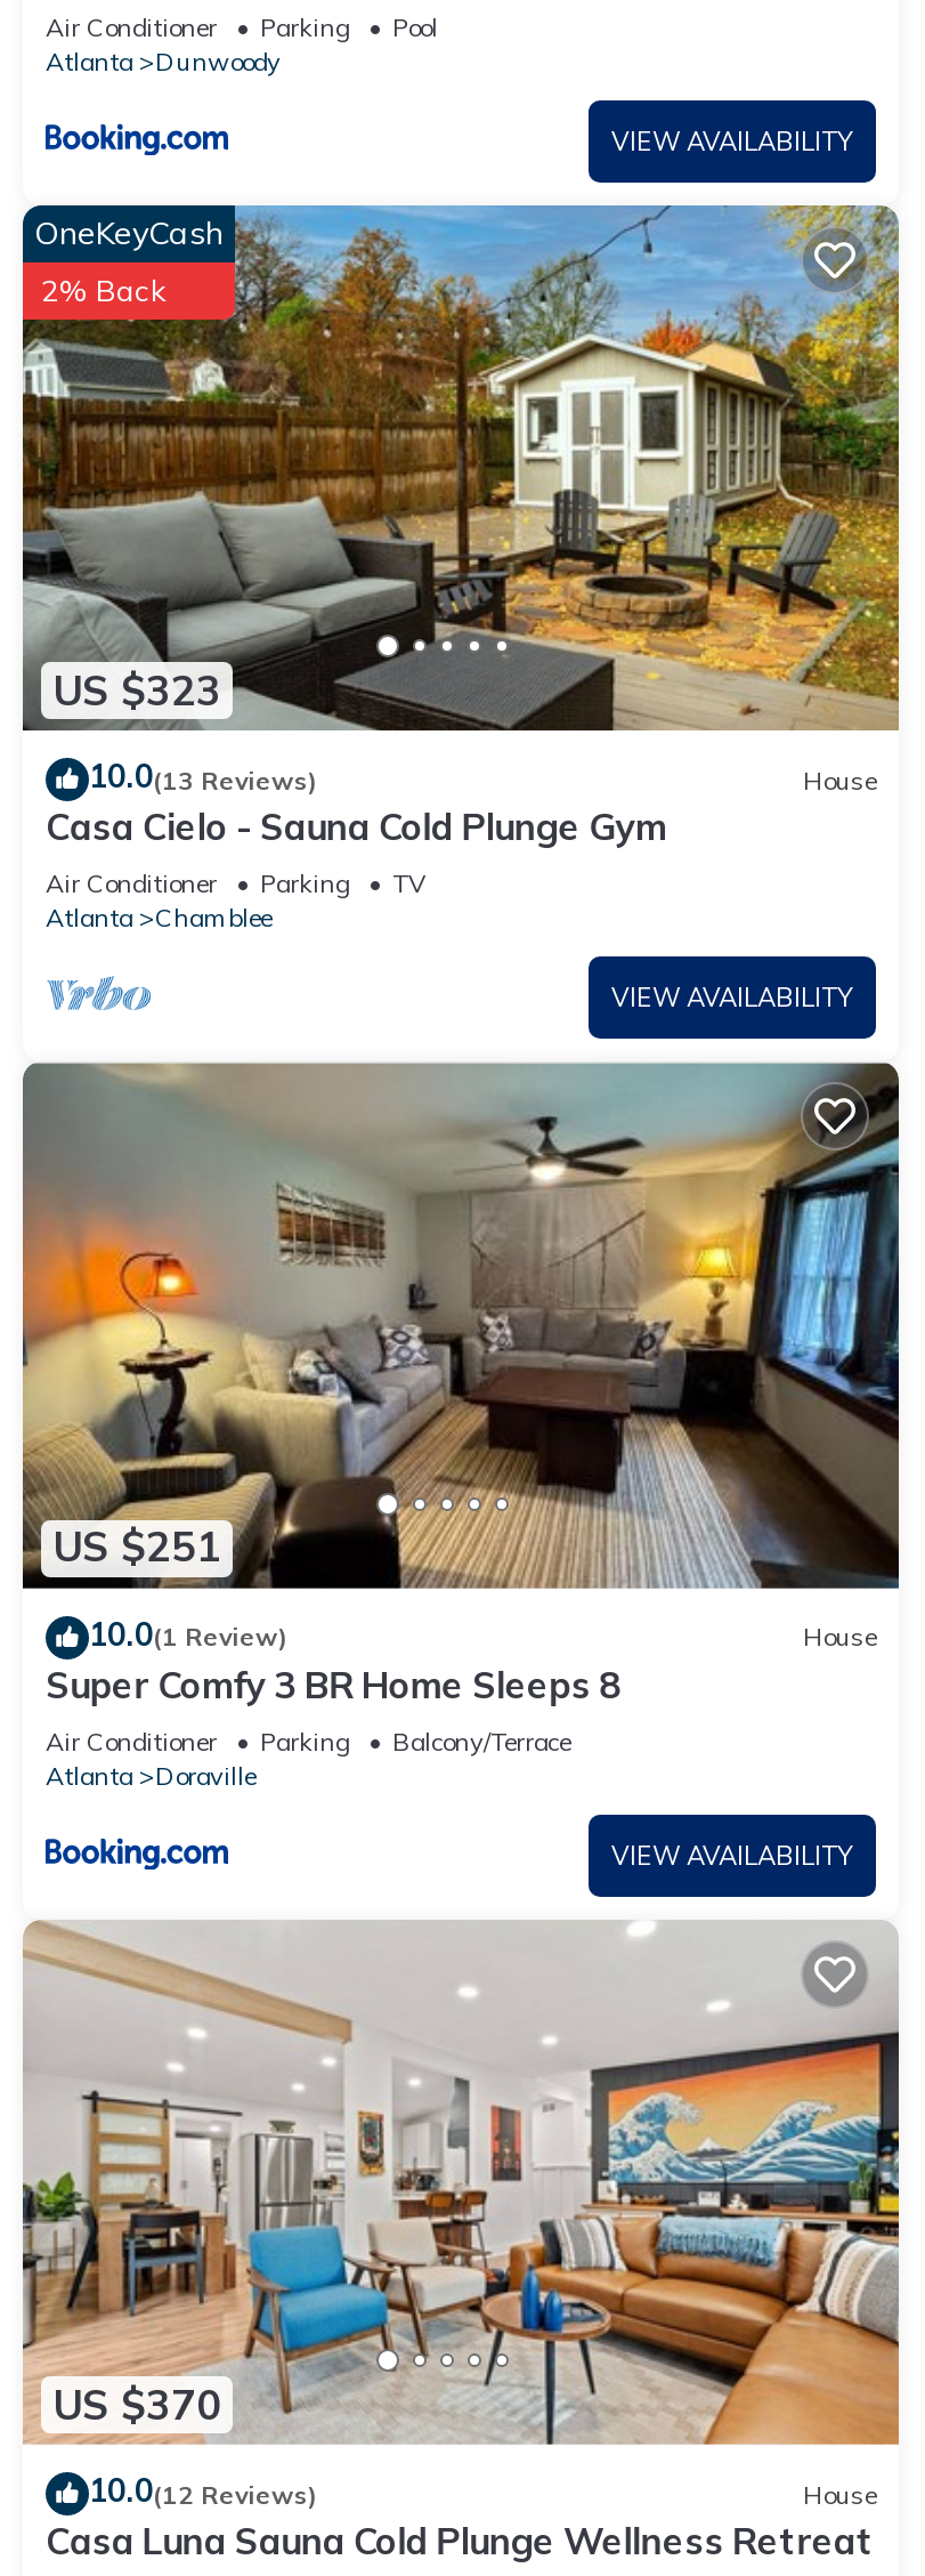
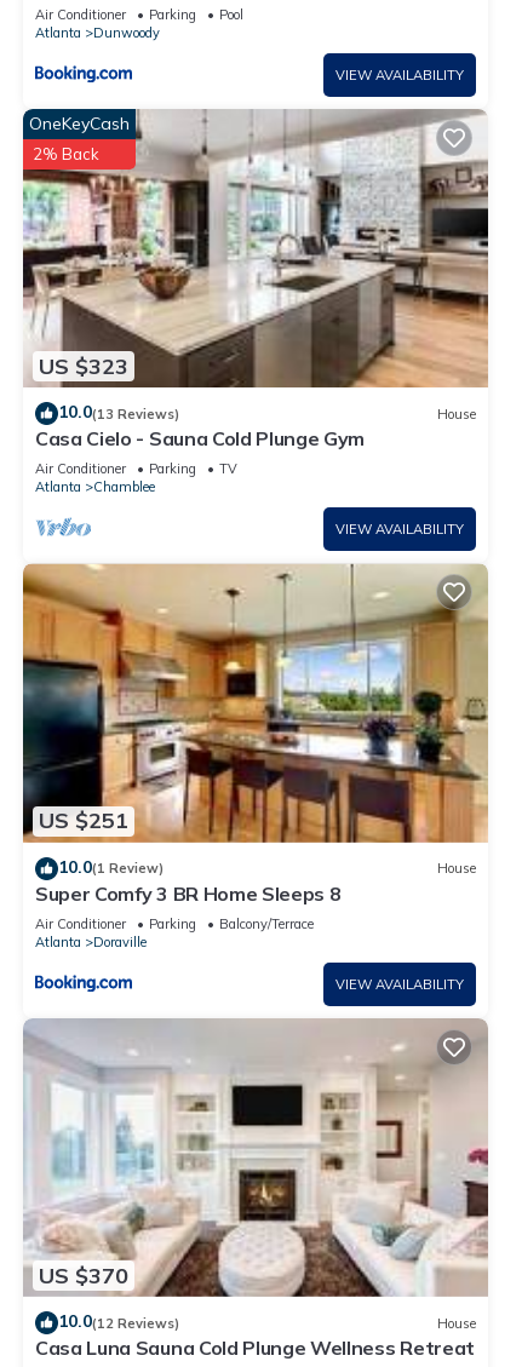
- [image]
+ [image]

- [image]
+ [image]

- [image]
+ [image]
